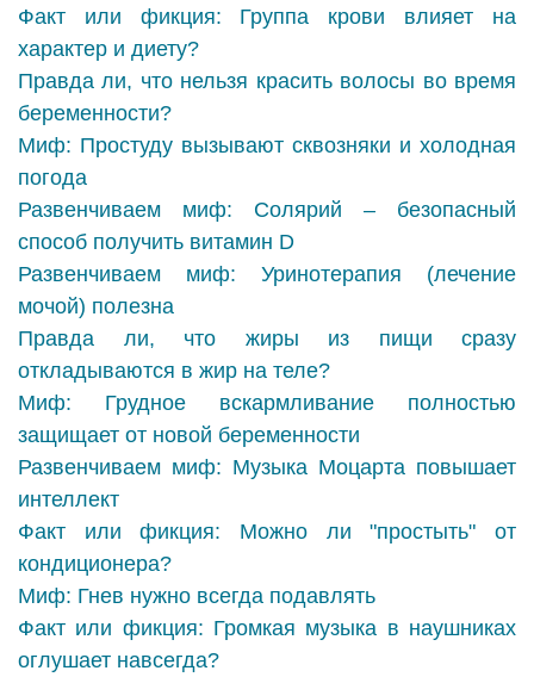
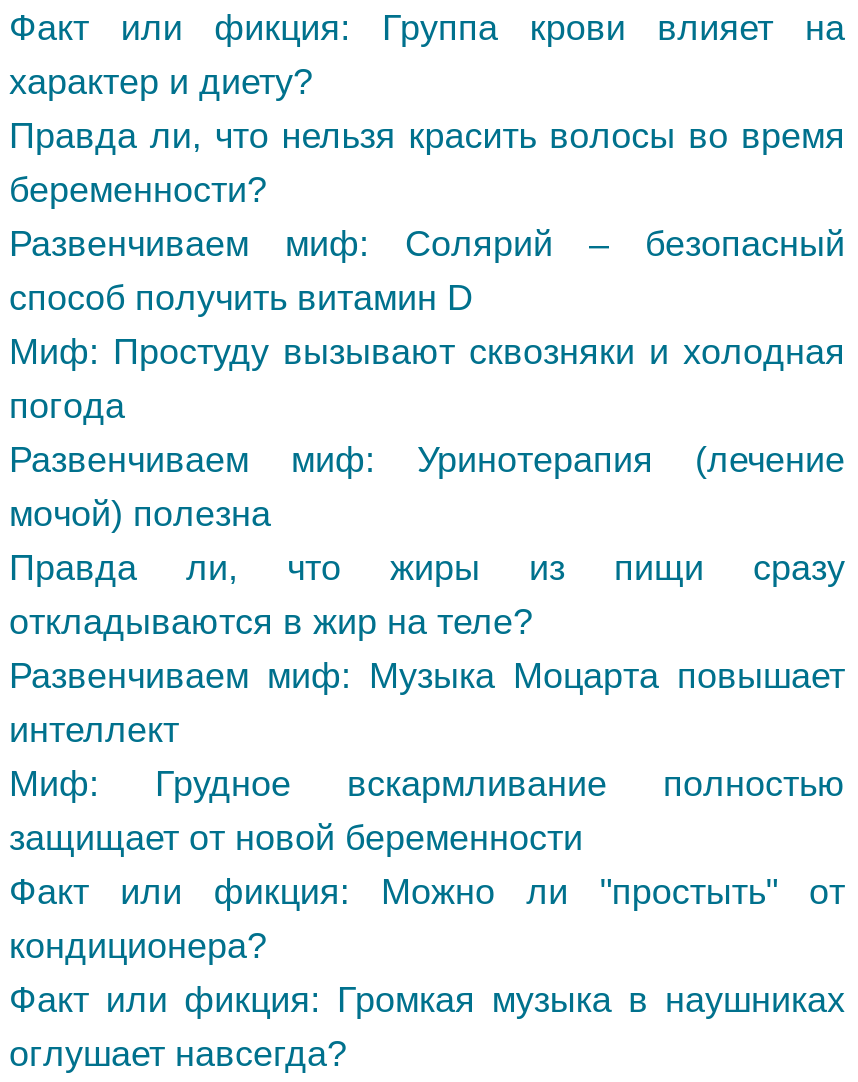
moved down: Миф: Простуду вызывают сквозняки и холодная | погода

moved up: Развенчиваем миф: Солярий – безопасный | способ получить витамин D

moved down: Миф: Грудное вскармливание полностью | защищает от новой беременности

moved up: Развенчиваем миф: Музыка Моцарта повышает | интеллект

- Миф: Гнев нужно всегда подавлять
